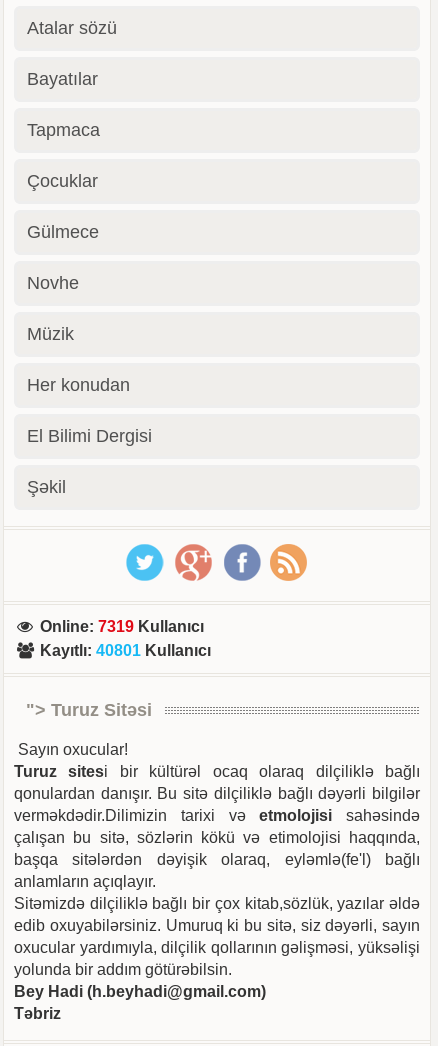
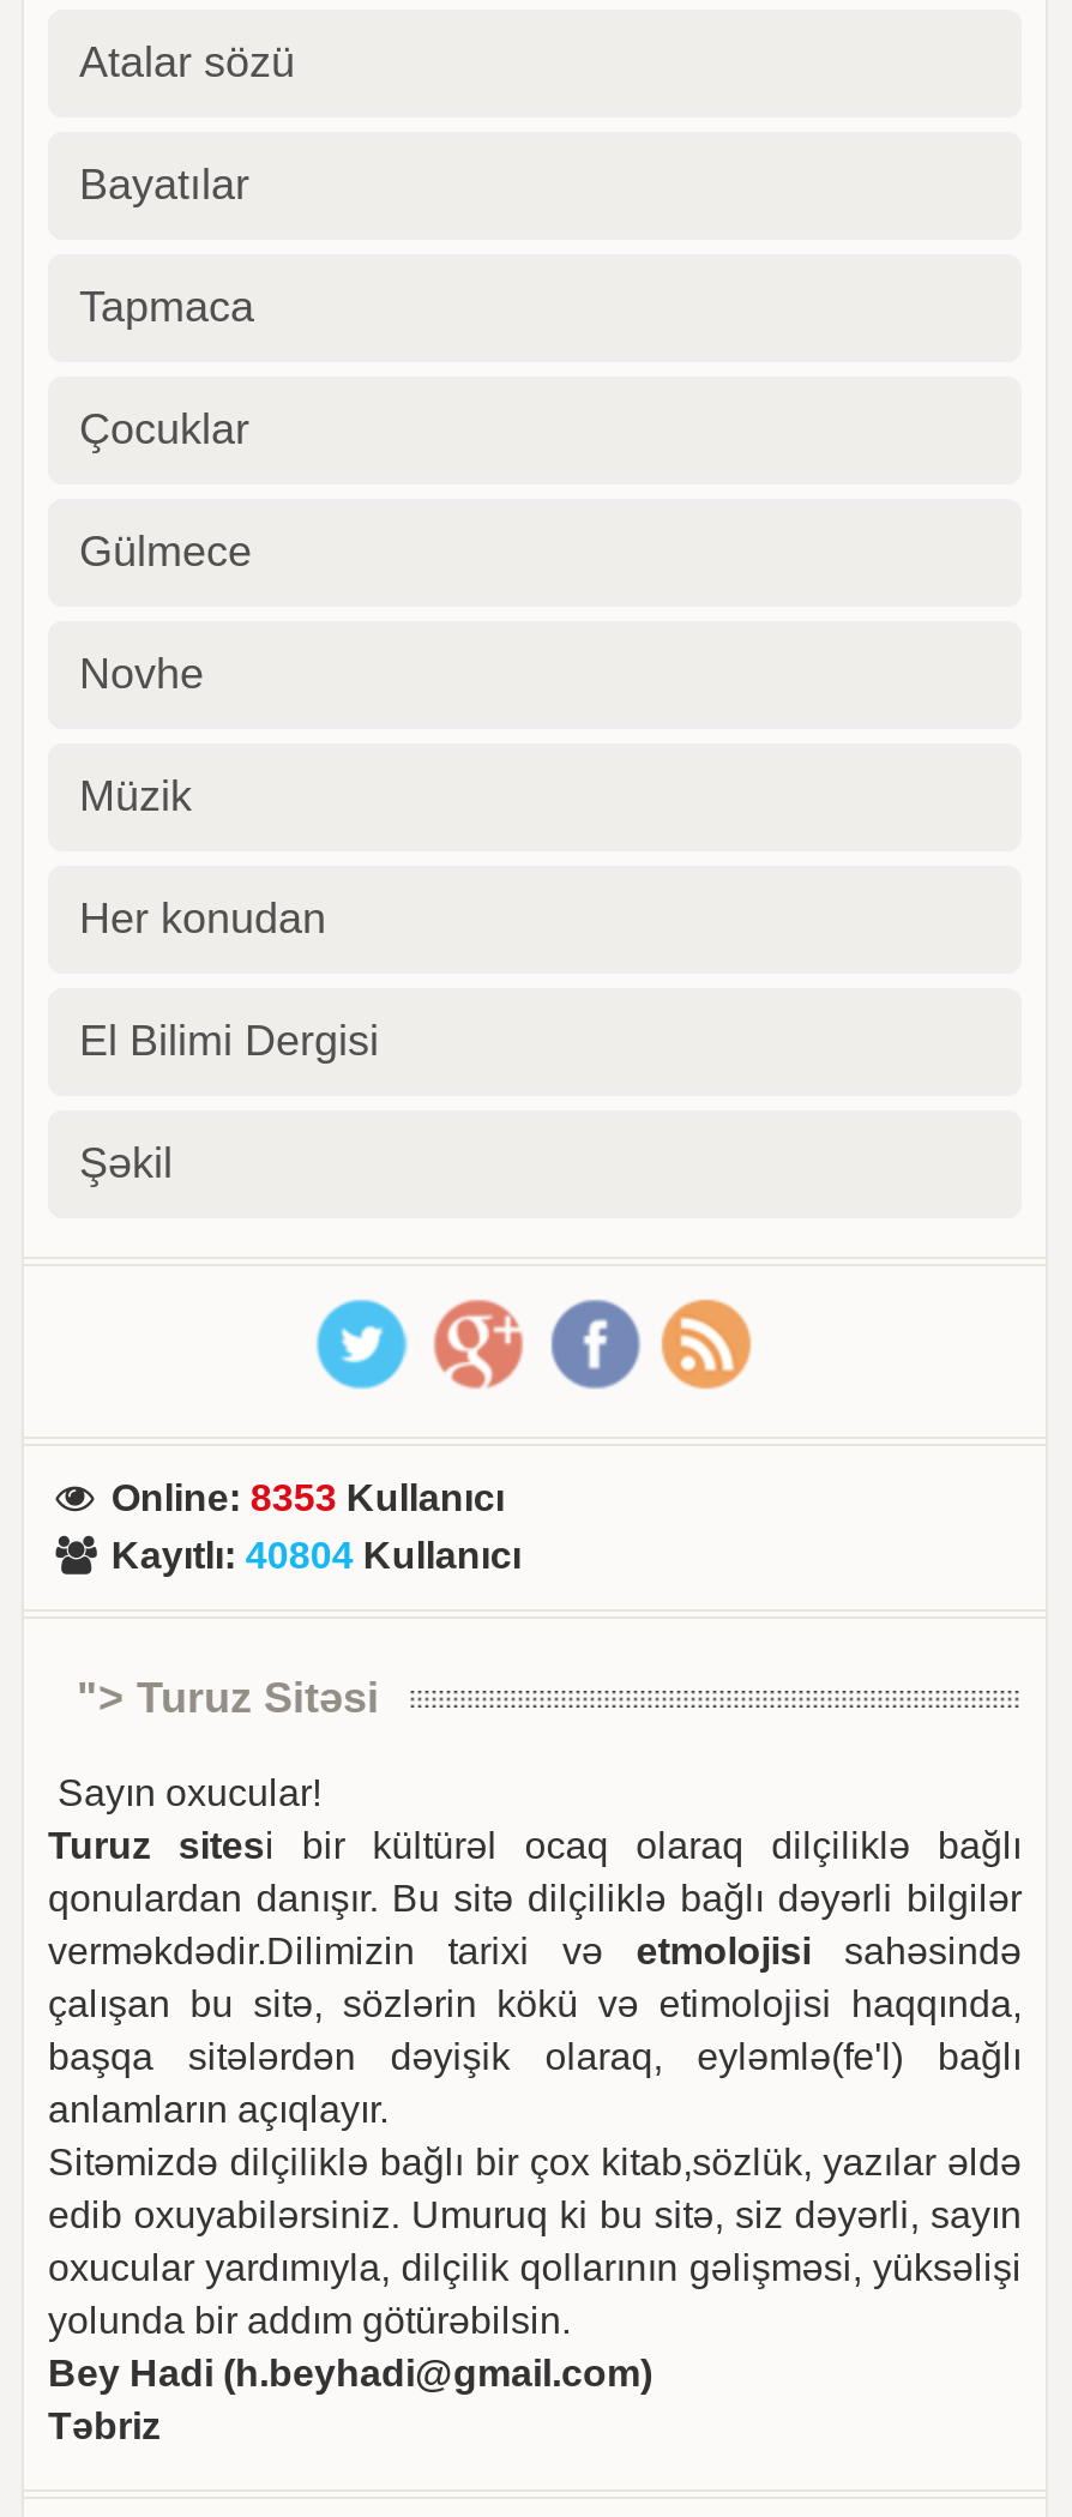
- Online: 7319 Kullanıcı
+ Online: 8353 Kullanıcı

- Kayıtlı: 40801 Kullanıcı
+ Kayıtlı: 40804 Kullanıcı
